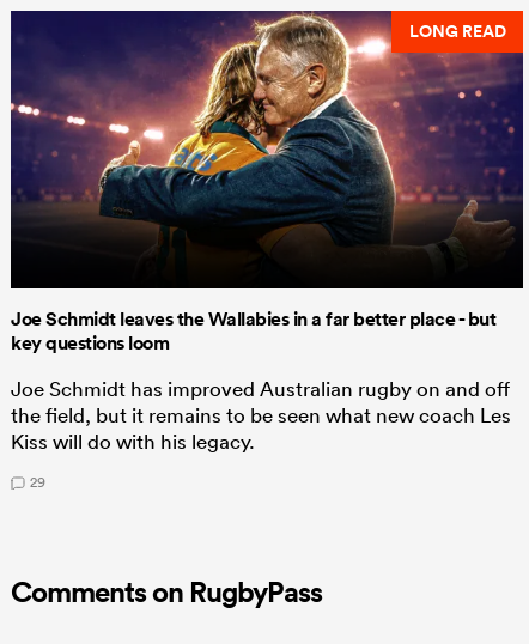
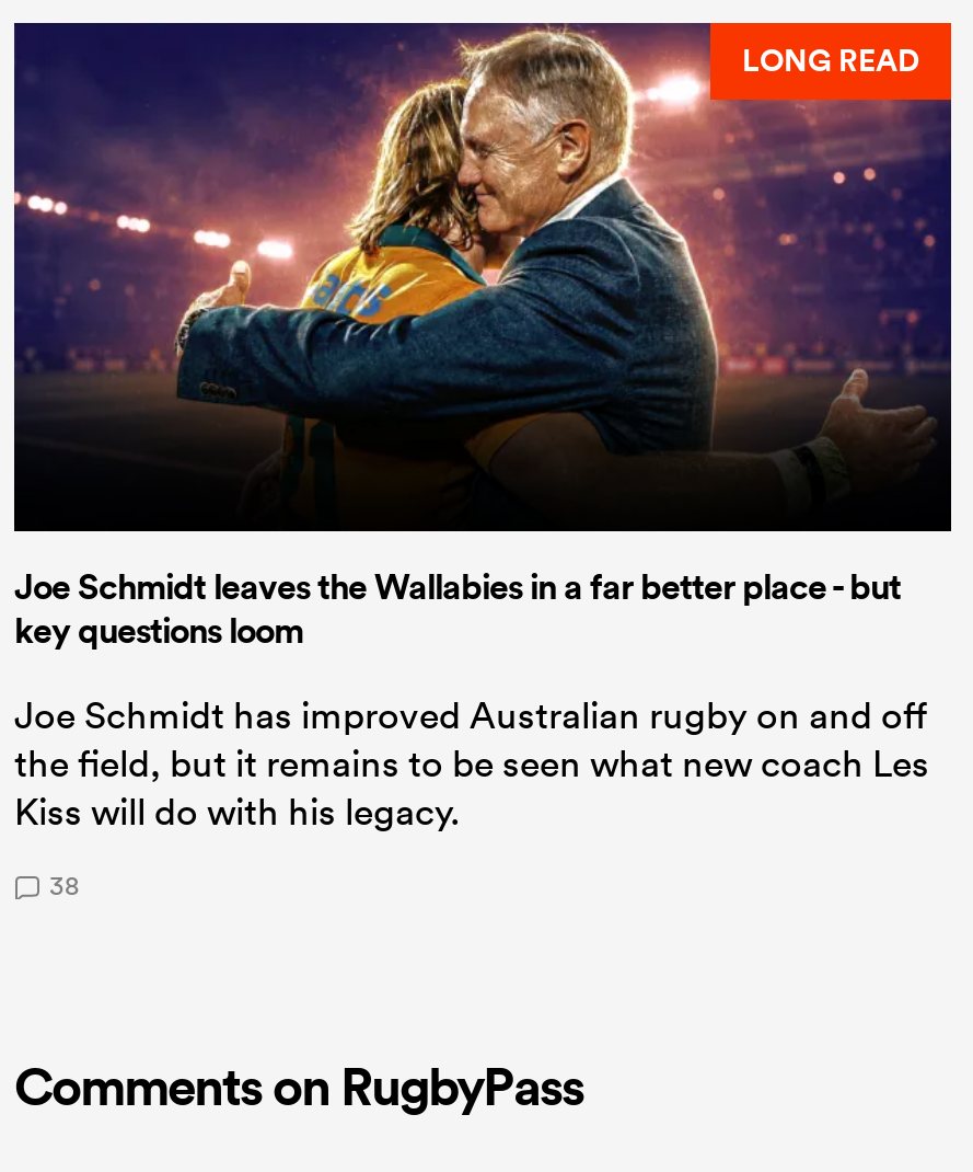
- 29
+ 38
